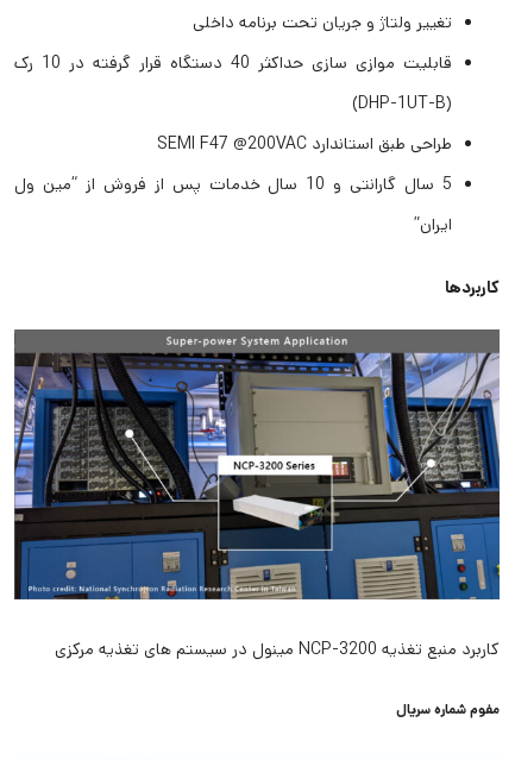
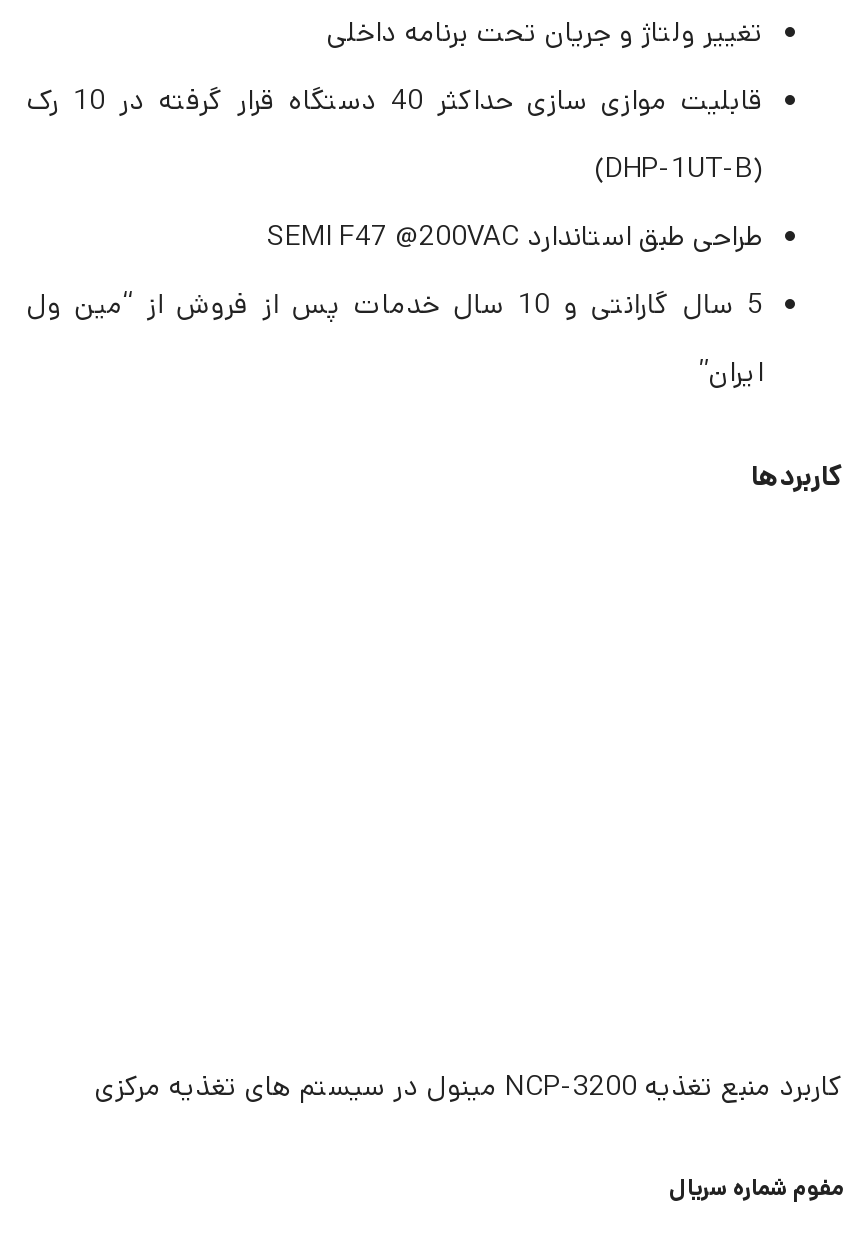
- [image]
